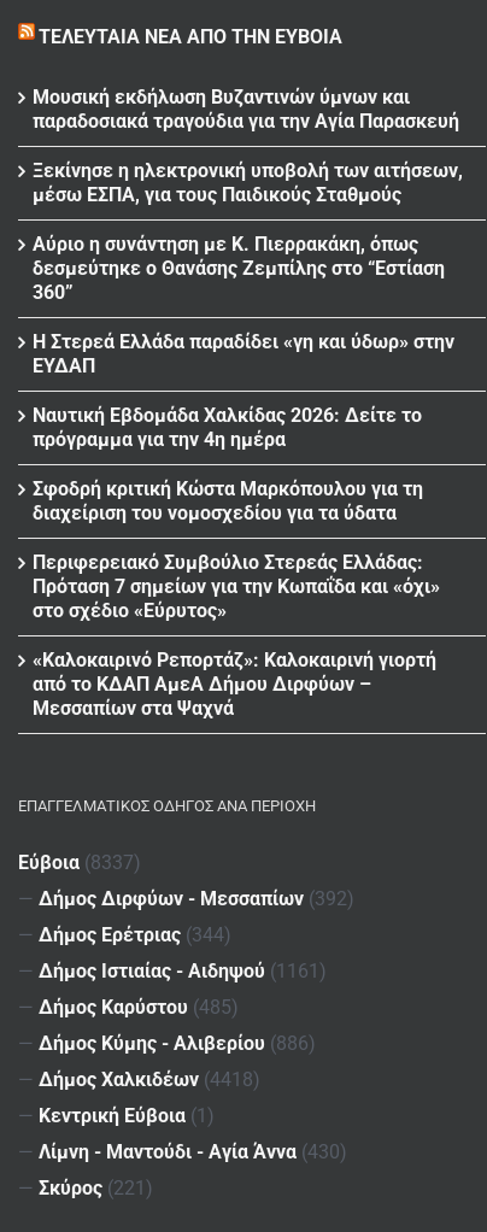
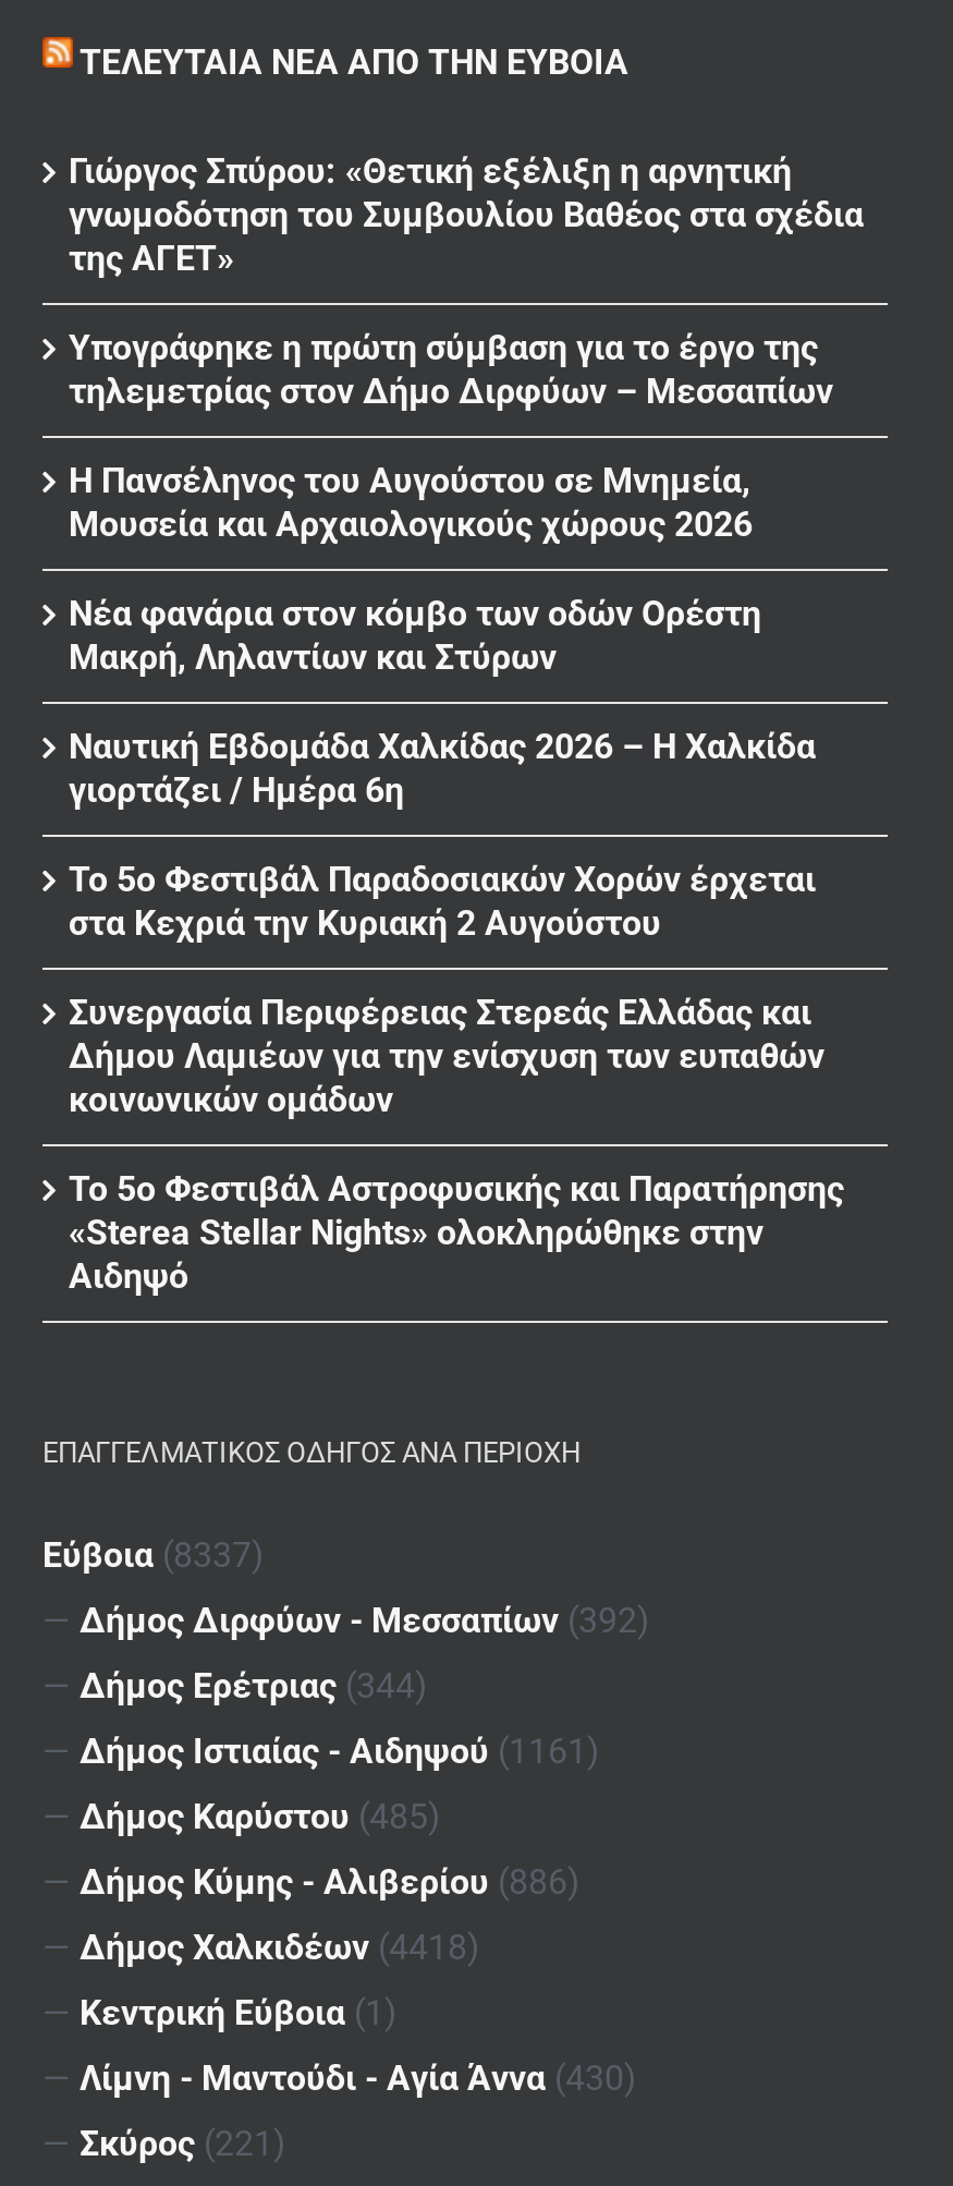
- Μουσική εκδήλωση Βυζαντινών ύμνων και
- παραδοσιακά τραγούδια για την Αγία Παρασκευή
+ Γιώργος Σπύρου: «Θετική εξέλιξη η αρνητική
+ γνωμοδότηση του Συμβουλίου Βαθέος στα σχέδια
+ της ΑΓΕΤ»

- Ξεκίνησε η ηλεκτρονική υποβολή των αιτήσεων,
- μέσω ΕΣΠΑ, για τους Παιδικούς Σταθμούς
+ Υπογράφηκε η πρώτη σύμβαση για το έργο της
+ τηλεμετρίας στον Δήμο Διρφύων – Μεσσαπίων

- Αύριο η συνάντηση με Κ. Πιερρακάκη, όπως
- δεσμεύτηκε ο Θανάσης Ζεμπίλης στο “Εστίαση
- 360”
+ Η Πανσέληνος του Αυγούστου σε Μνημεία,
+ Μουσεία και Αρχαιολογικούς χώρους 2026

- Η Στερεά Ελλάδα παραδίδει «γη και ύδωρ» στην
- ΕΥΔΑΠ
+ Νέα φανάρια στον κόμβο των οδών Ορέστη
+ Μακρή, Ληλαντίων και Στύρων

- Ναυτική Εβδομάδα Χαλκίδας 2026: Δείτε το
- πρόγραμμα για την 4η ημέρα
+ Ναυτική Εβδομάδα Χαλκίδας 2026 – Η Χαλκίδα
+ γιορτάζει / Ημέρα 6η

- Σφοδρή κριτική Κώστα Μαρκόπουλου για τη
- διαχείριση του νομοσχεδίου για τα ύδατα
+ Το 5ο Φεστιβάλ Παραδοσιακών Χορών έρχεται
+ στα Κεχριά την Κυριακή 2 Αυγούστου

- Περιφερειακό Συμβούλιο Στερεάς Ελλάδας:
- Πρόταση 7 σημείων για την Κωπαΐδα και «όχι»
- στο σχέδιο «Εύρυτος»
+ Συνεργασία Περιφέρειας Στερεάς Ελλάδας και
+ Δήμου Λαμιέων για την ενίσχυση των ευπαθών
+ κοινωνικών ομάδων

- «Καλοκαιρινό Ρεπορτάζ»: Καλοκαιρινή γιορτή
- από το ΚΔΑΠ ΑμεΑ Δήμου Διρφύων –
- Μεσσαπίων στα Ψαχνά
+ Το 5ο Φεστιβάλ Αστροφυσικής και Παρατήρησης
+ «Sterea Stellar Nights» ολοκληρώθηκε στην
+ Αιδηψό
